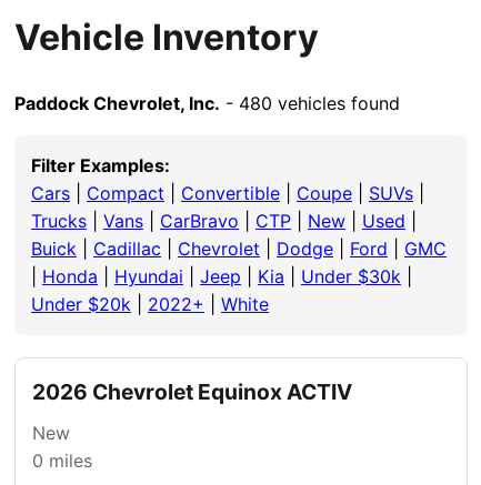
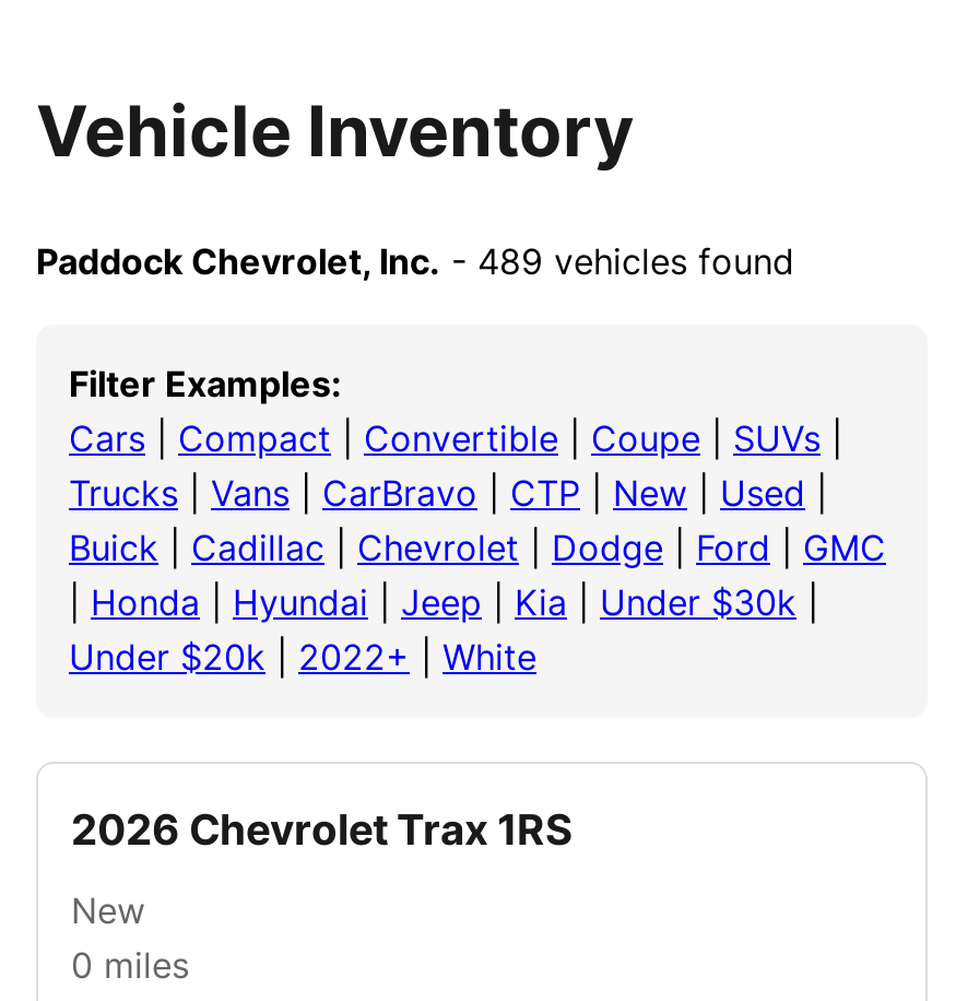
- Paddock Chevrolet, Inc. - 480 vehicles found
+ Paddock Chevrolet, Inc. - 489 vehicles found

- 2026 Chevrolet Equinox ACTIV
+ 2026 Chevrolet Trax 1RS
